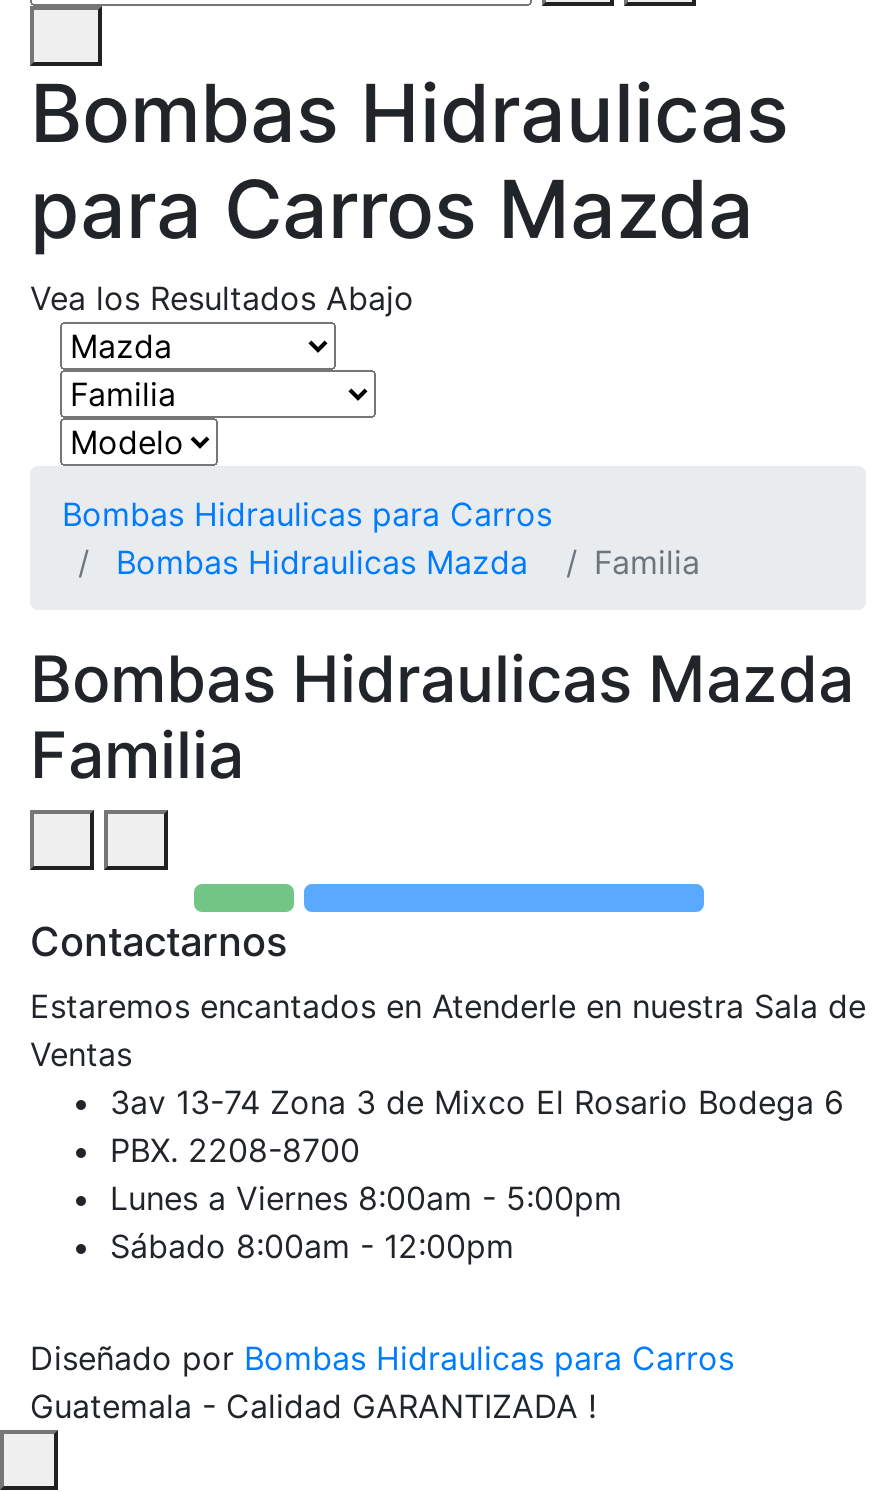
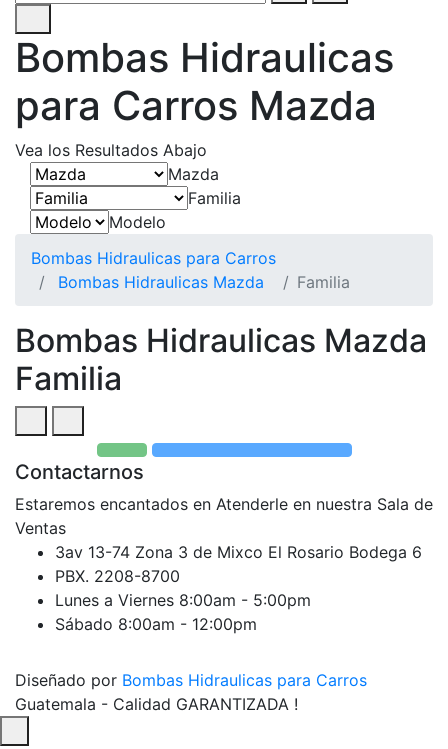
+ Mazda
+ Familia
+ Modelo
